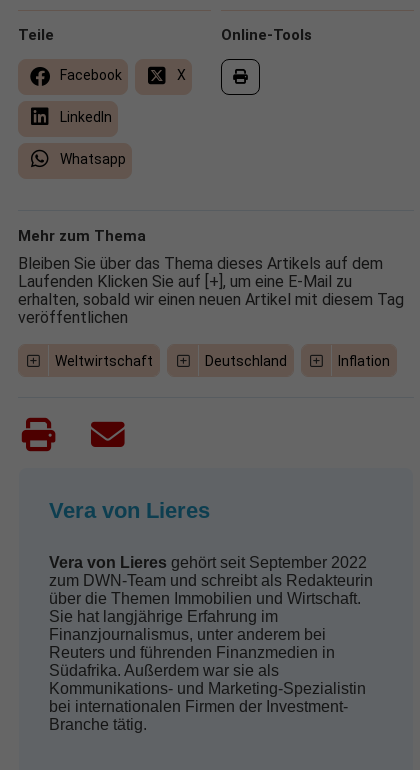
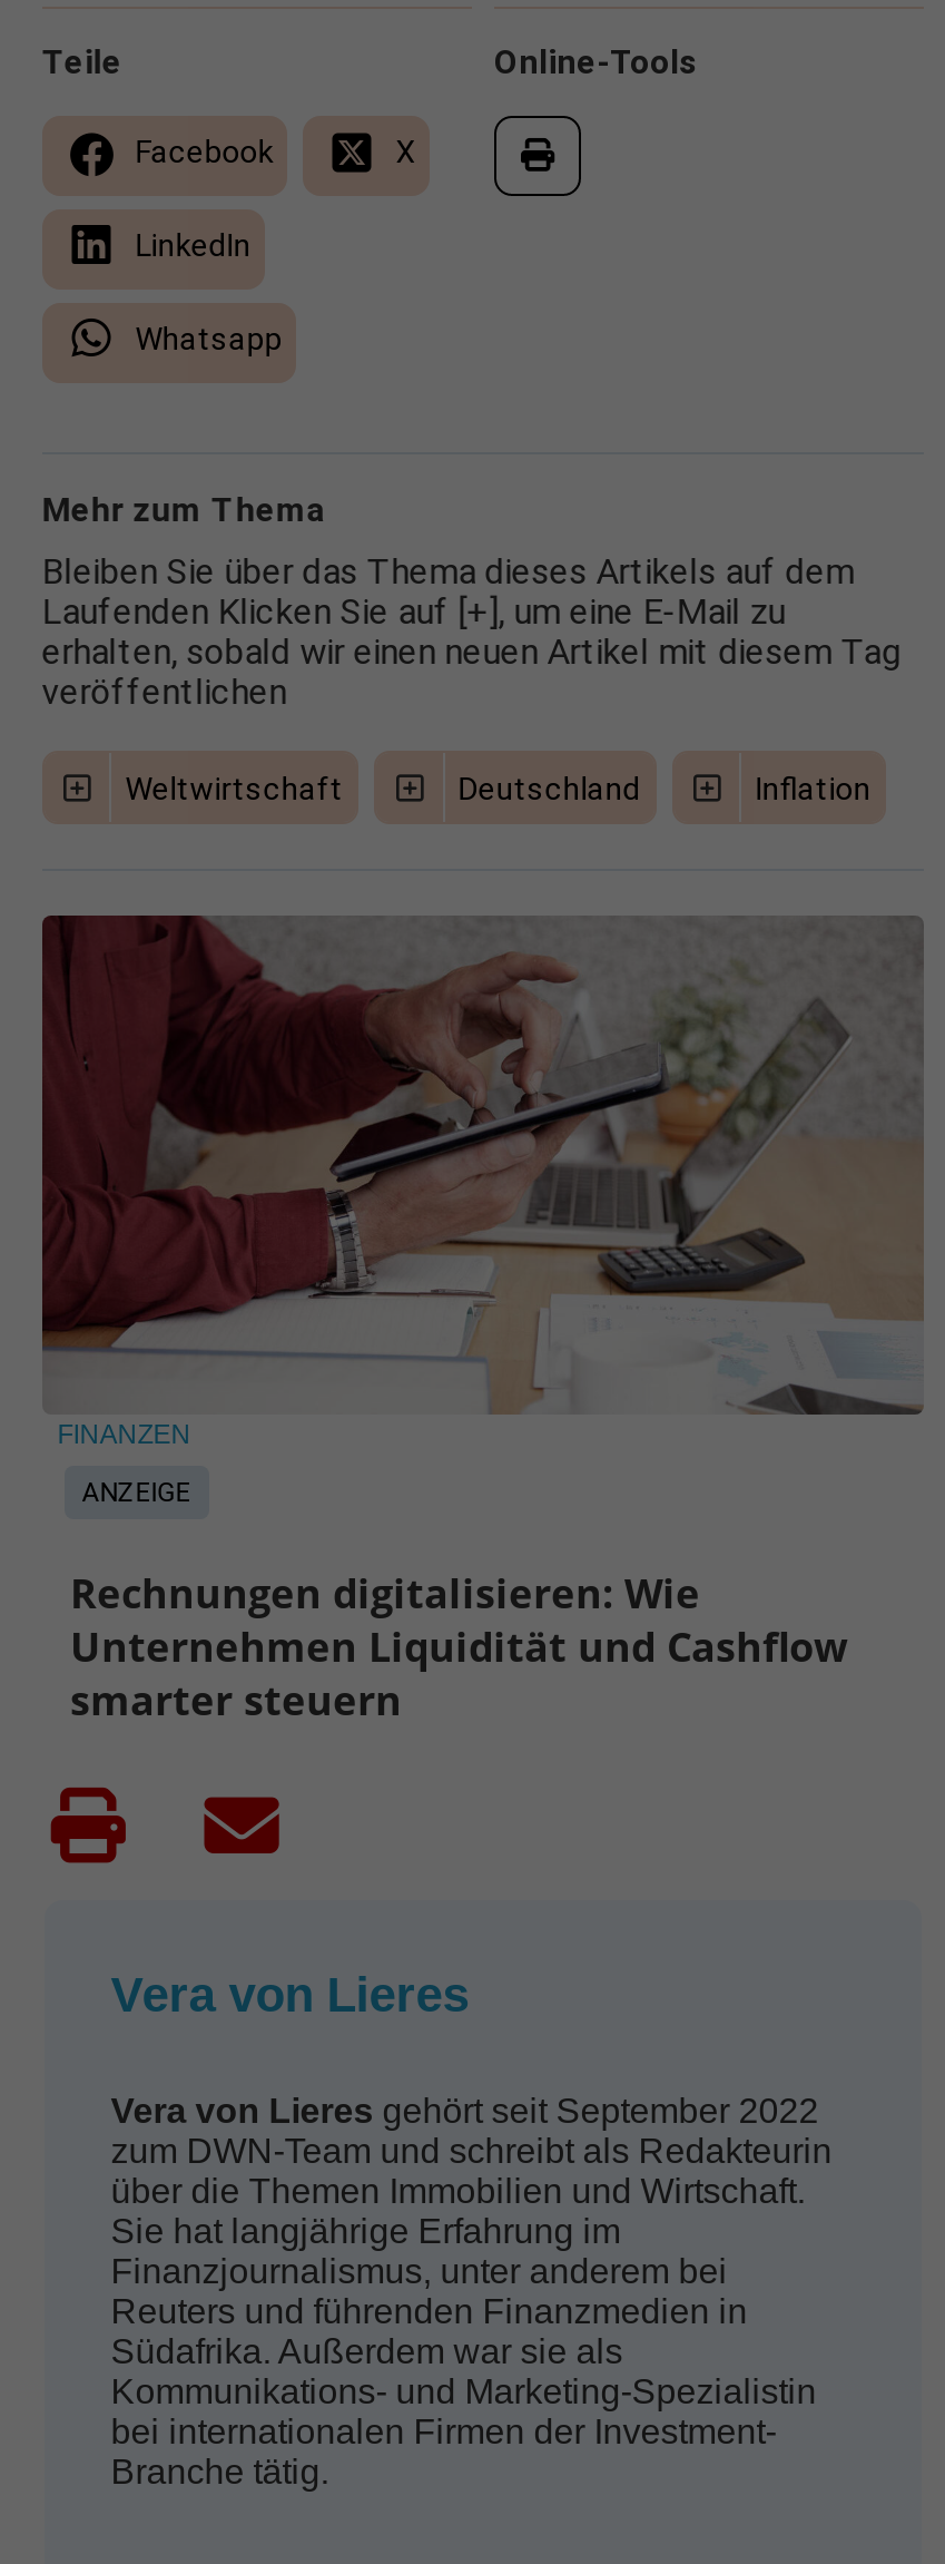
+ [image]
+ FINANZEN
+ Rechnungen digitalisieren: Wie
+ Unternehmen Liquidität und Cashflow
+ smarter steuern

+ ANZEIGE
